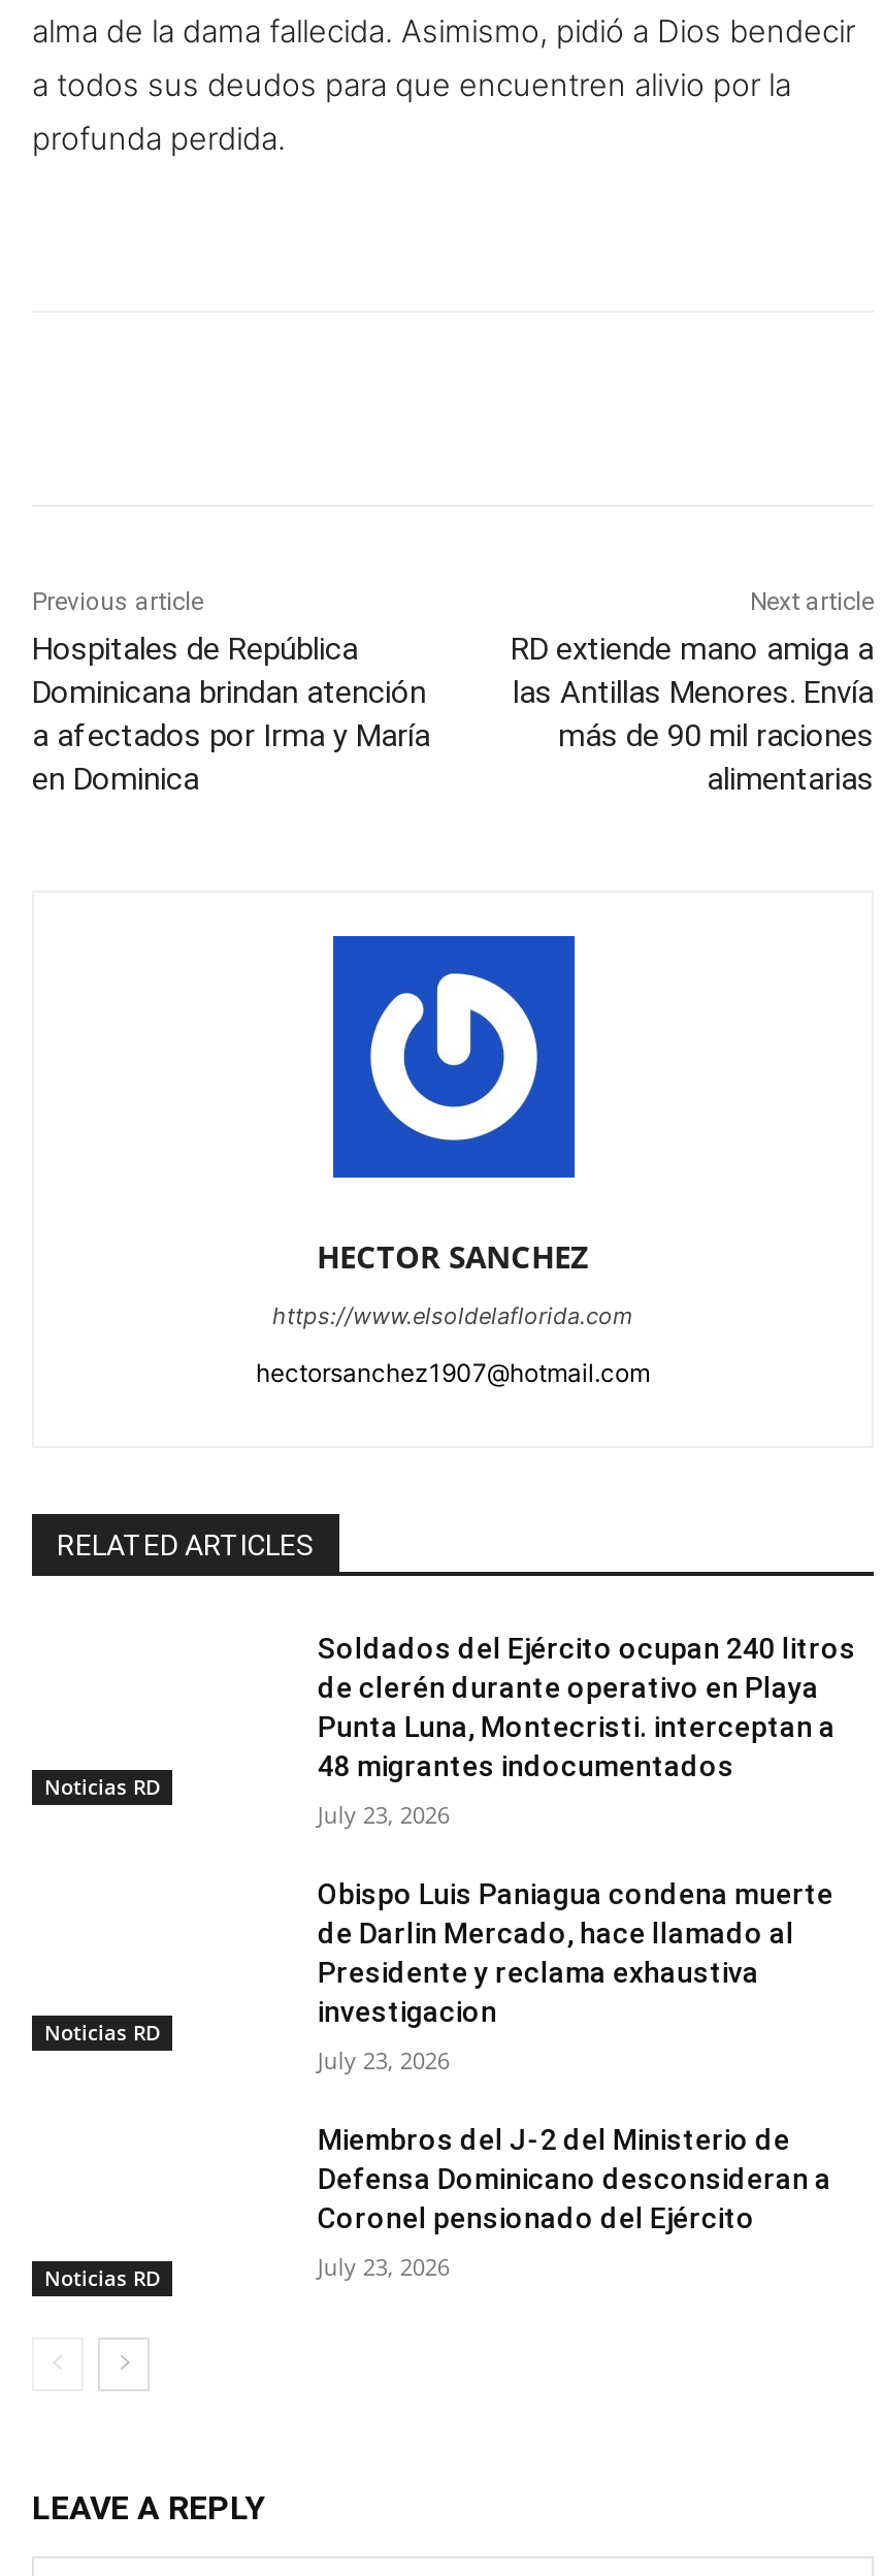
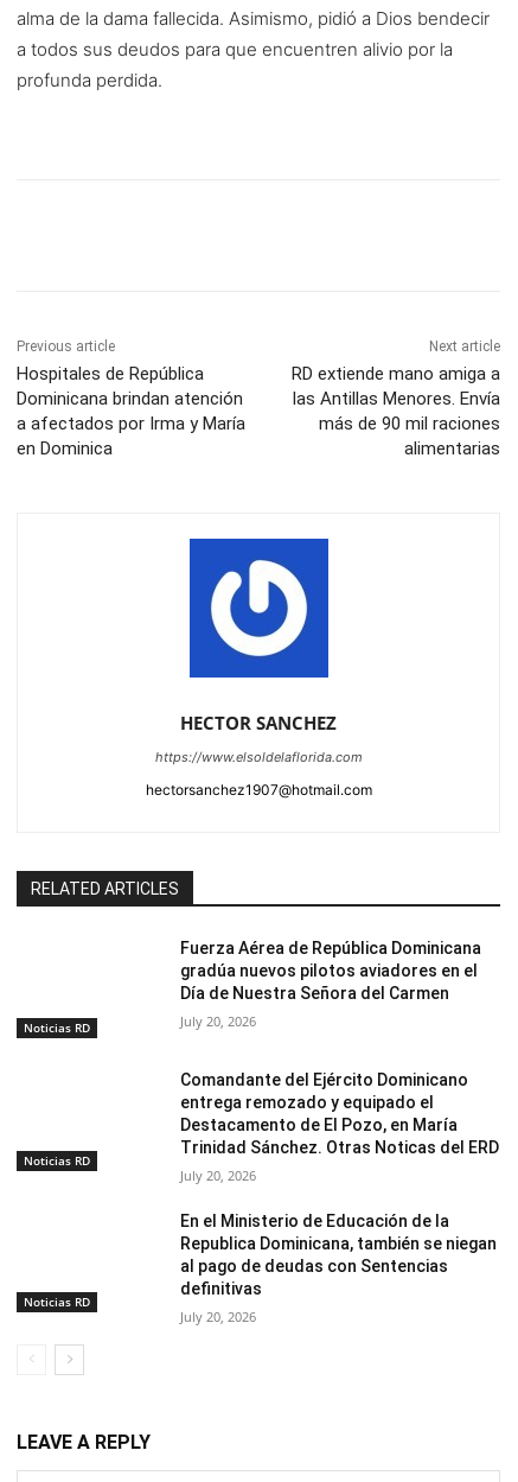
- Soldados del Ejército ocupan 240 litros
- de clerén durante operativo en Playa
- Punta Luna, Montecristi. interceptan a
- 48 migrantes indocumentados
+ Fuerza Aérea de República Dominicana
+ gradúa nuevos pilotos aviadores en el
+ Día de Nuestra Señora del Carmen

- July 23, 2026
+ July 20, 2026

- Obispo Luis Paniagua condena muerte
- de Darlin Mercado, hace llamado al
- Presidente y reclama exhaustiva
- investigacion
+ Comandante del Ejército Dominicano
+ entrega remozado y equipado el
+ Destacamento de El Pozo, en María
+ Trinidad Sánchez. Otras Noticas del ERD

- July 23, 2026
+ July 20, 2026

- Miembros del J-2 del Ministerio de
- Defensa Dominicano desconsideran a
- Coronel pensionado del Ejército
+ En el Ministerio de Educación de la
+ Republica Dominicana, también se niegan
+ al pago de deudas con Sentencias
+ definitivas

- July 23, 2026
+ July 20, 2026
